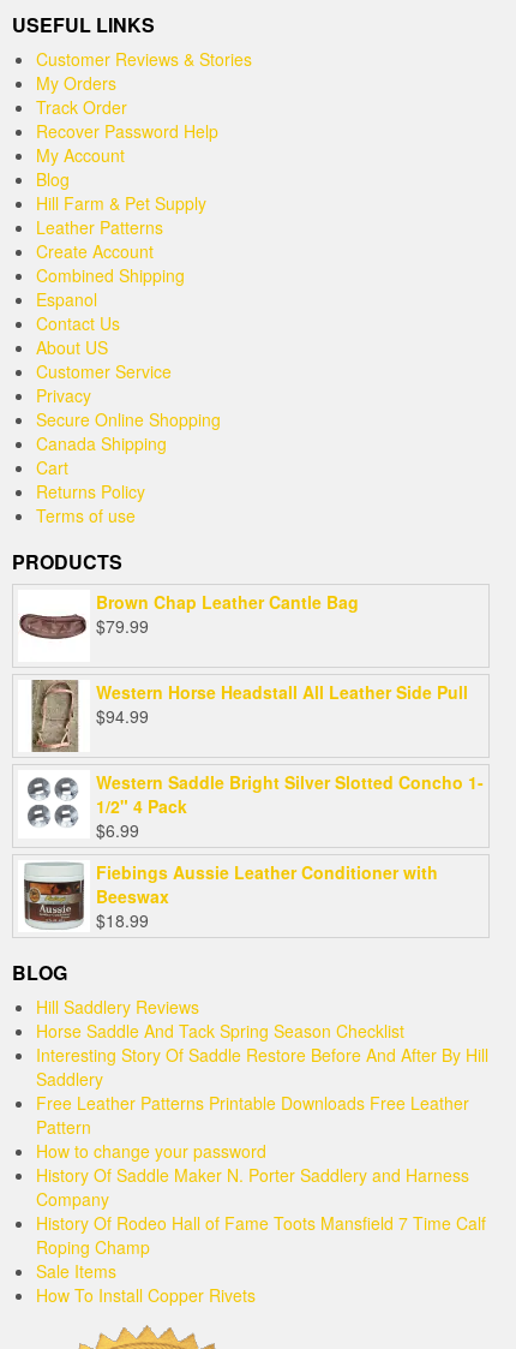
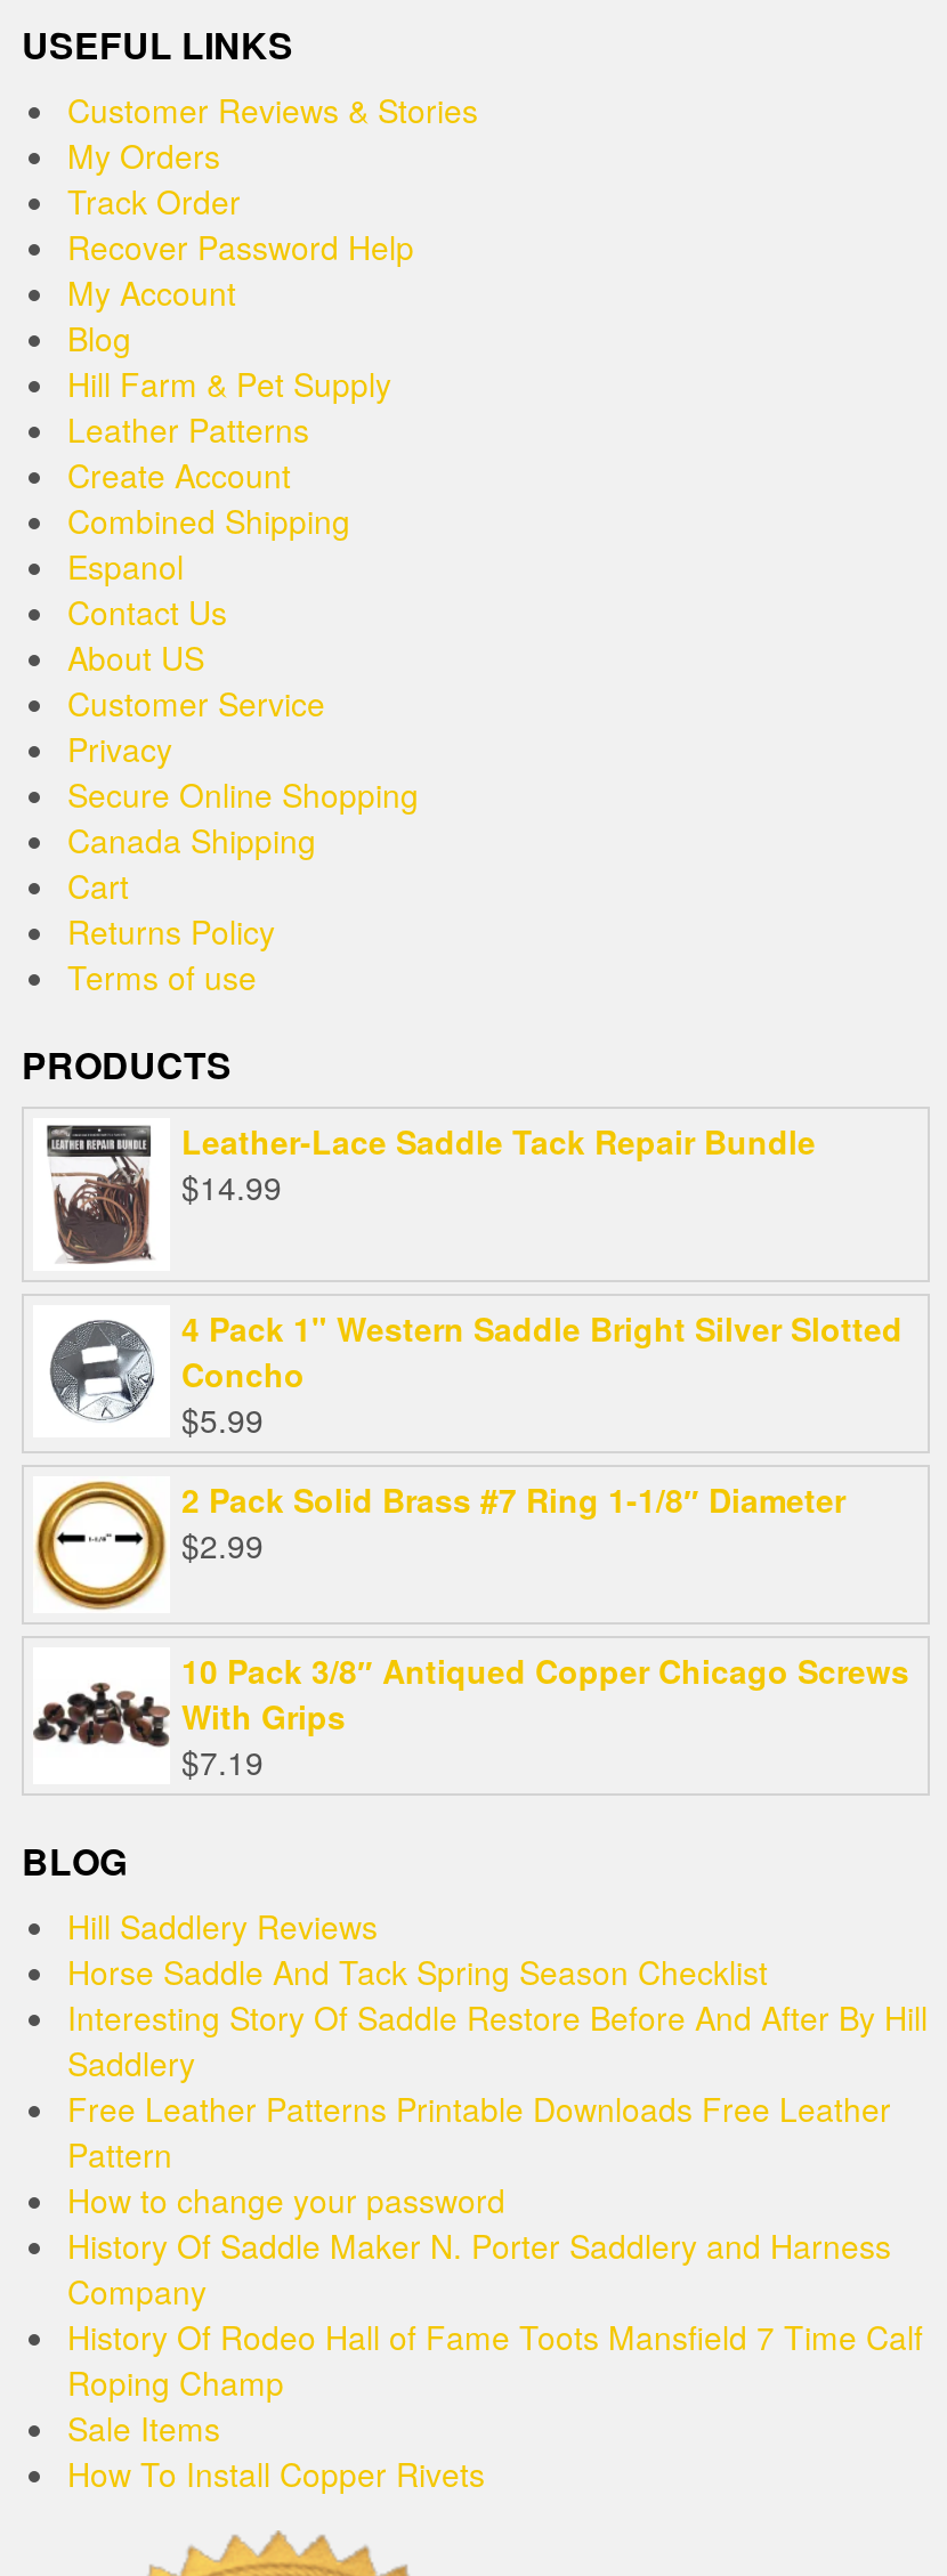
- [image]
- Brown Chap Leather Cantle Bag
- $79.99
+ [image]
+ Leather-Lace Saddle Tack Repair Bundle
+ $14.99

- [image]
- Western Horse Headstall All Leather Side Pull
- $94.99
+ [image]
+ 4 Pack 1" Western Saddle Bright Silver Slotted
+ Concho
+ $5.99

- [image]
- Western Saddle Bright Silver Slotted Concho 1-
- 1/2" 4 Pack
- $6.99
+ [image]
+ 2 Pack Solid Brass #7 Ring 1-1/8″ Diameter
+ $2.99

- [image]
- Fiebings Aussie Leather Conditioner with
- Beeswax
- $18.99
+ [image]
+ 10 Pack 3/8″ Antiqued Copper Chicago Screws
+ With Grips
+ $7.19
